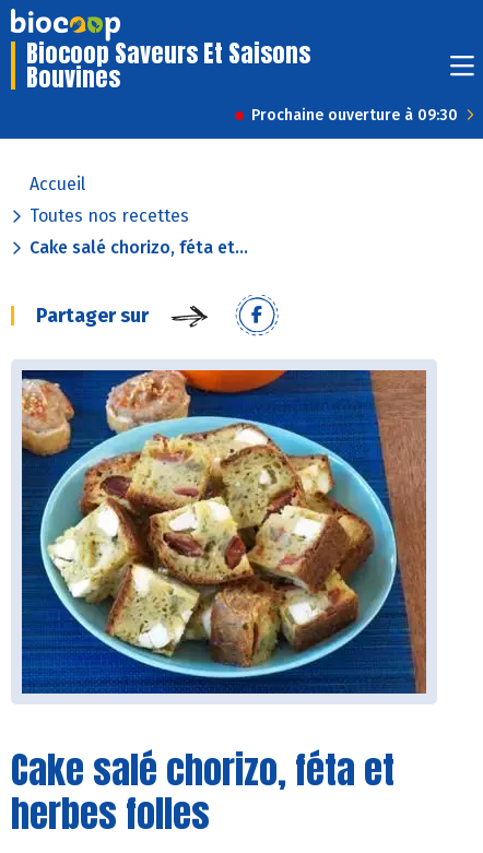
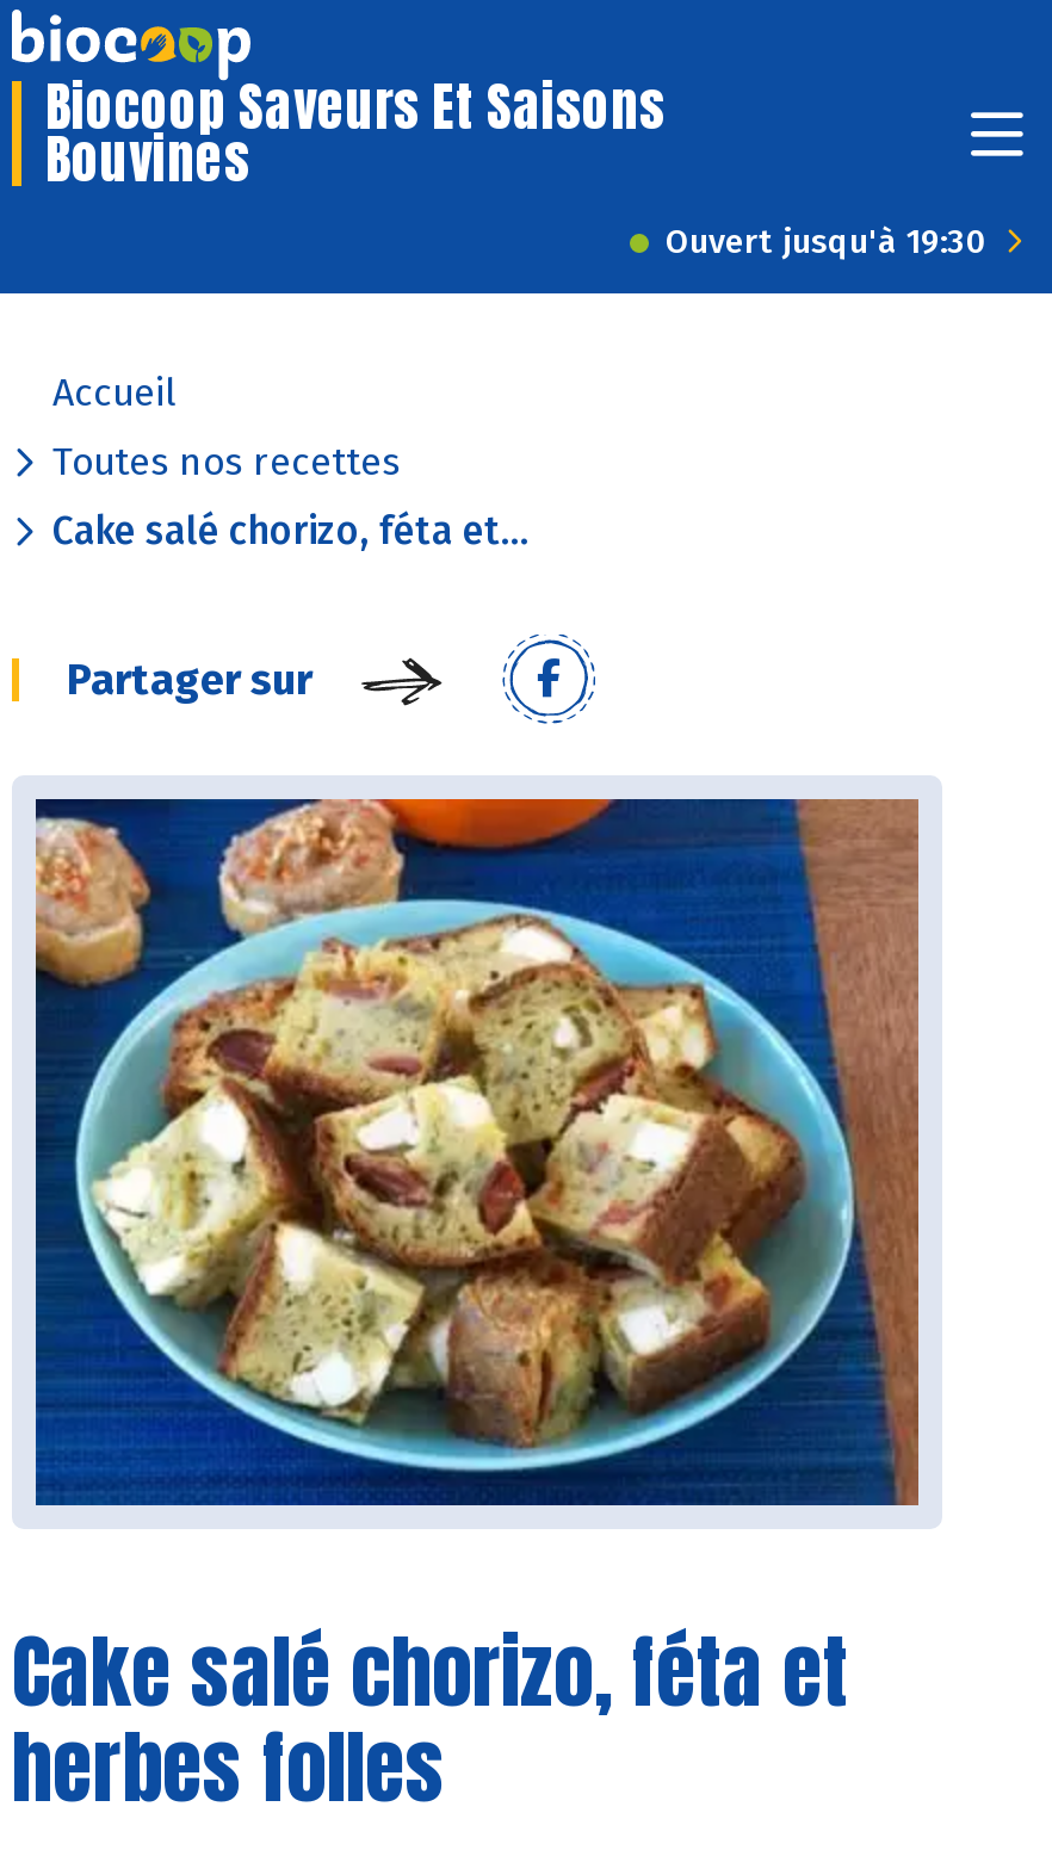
- Prochaine ouverture à 09:30
+ Ouvert jusqu'à 19:30
